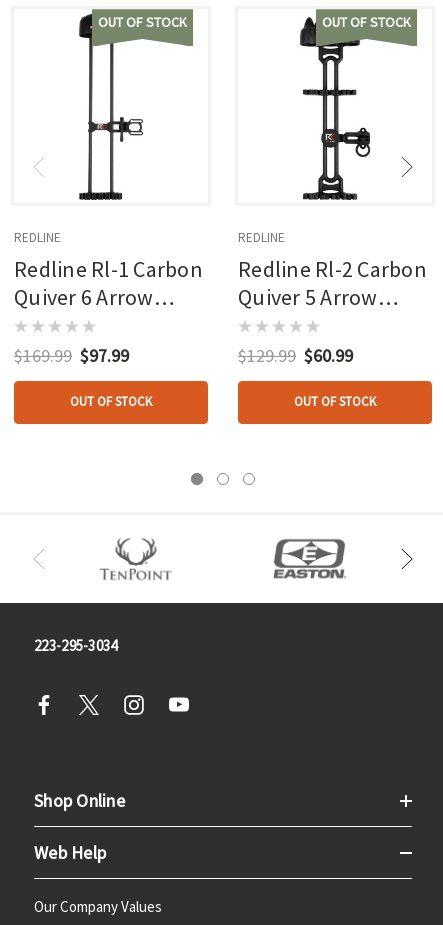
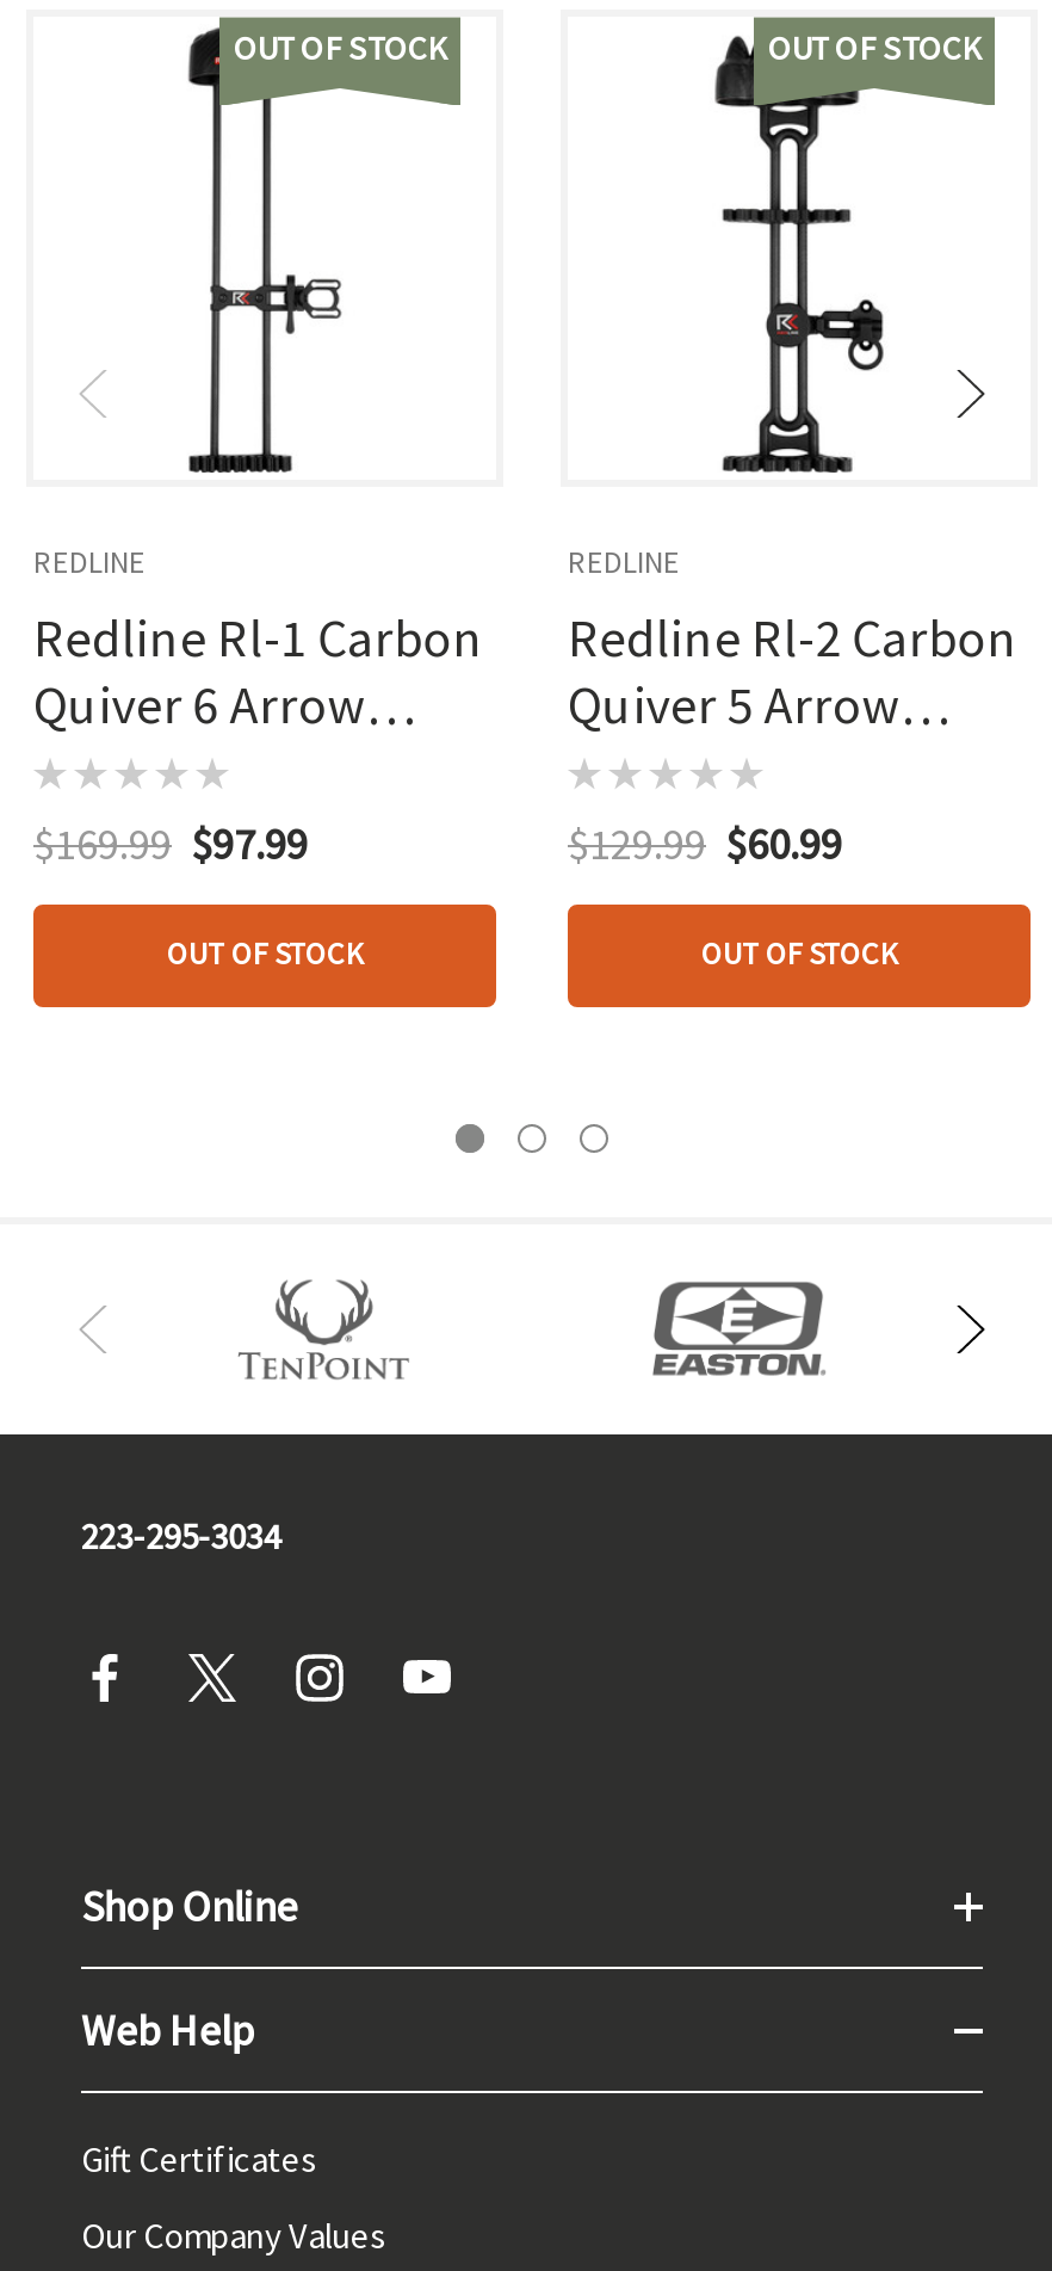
+ Gift Certificates
